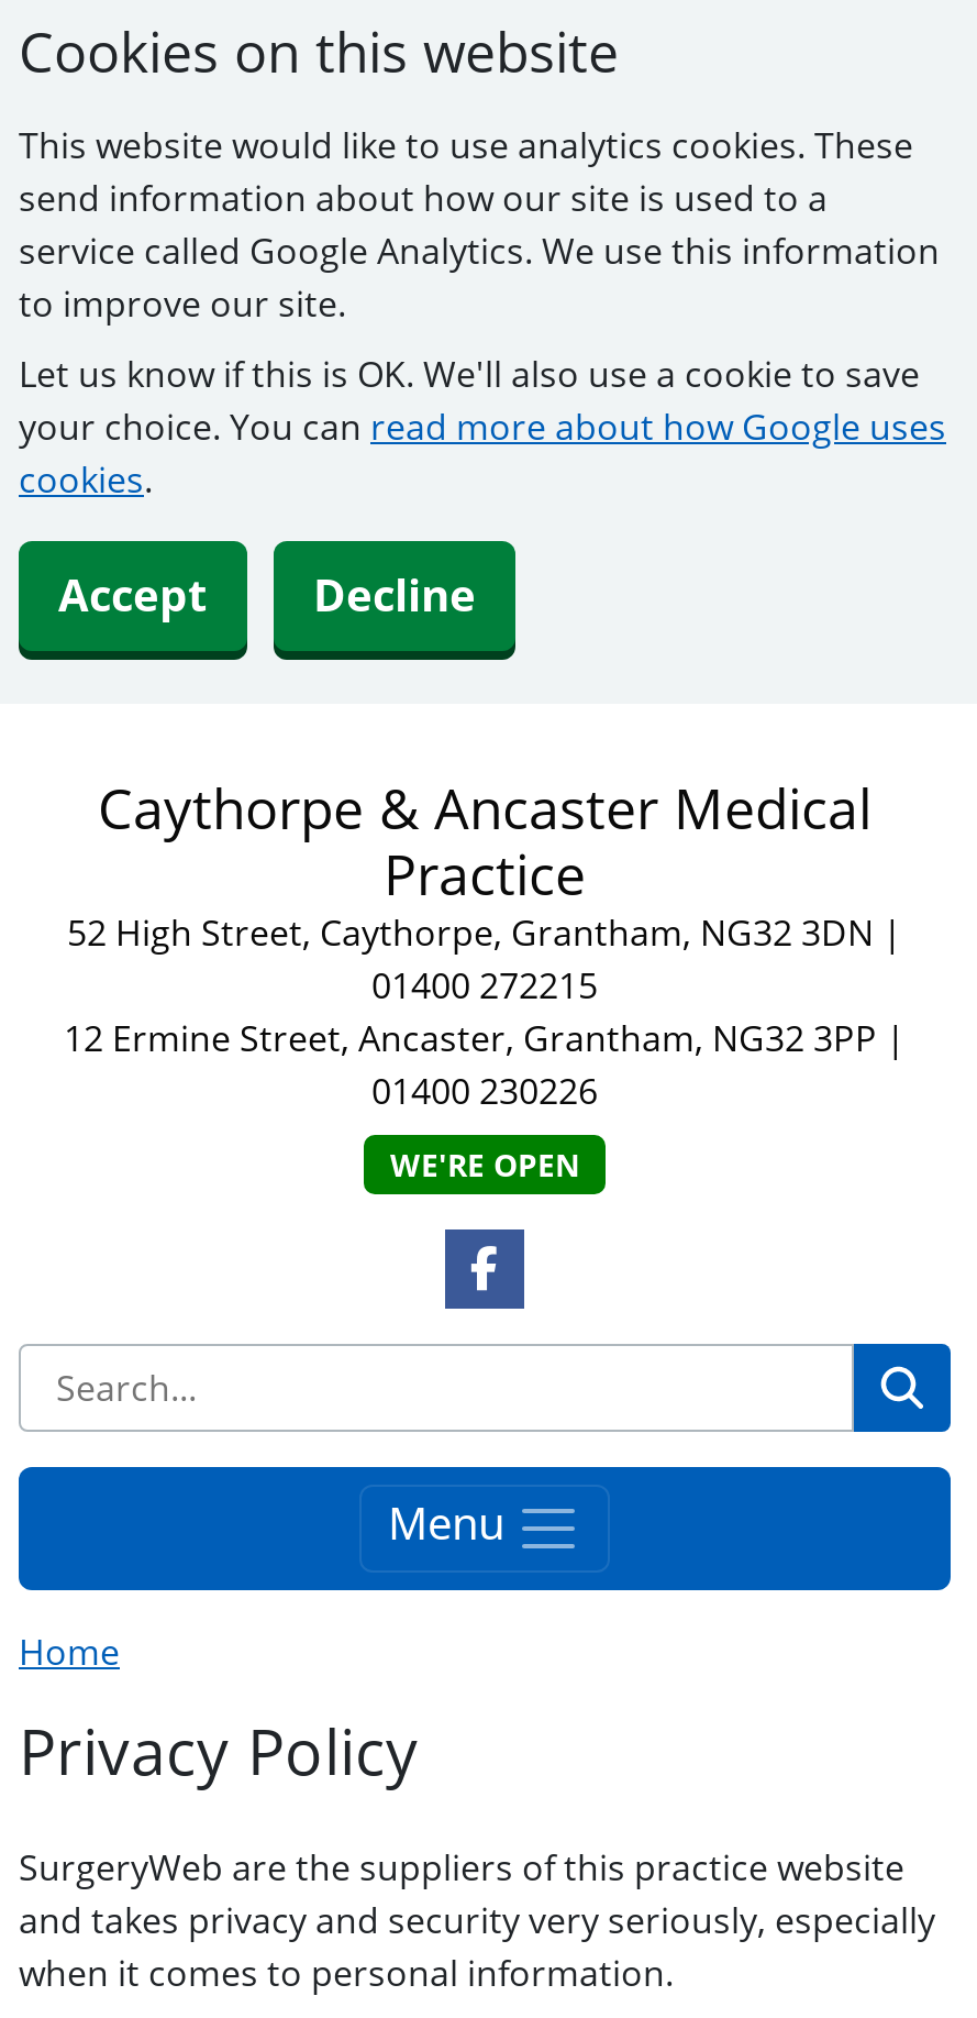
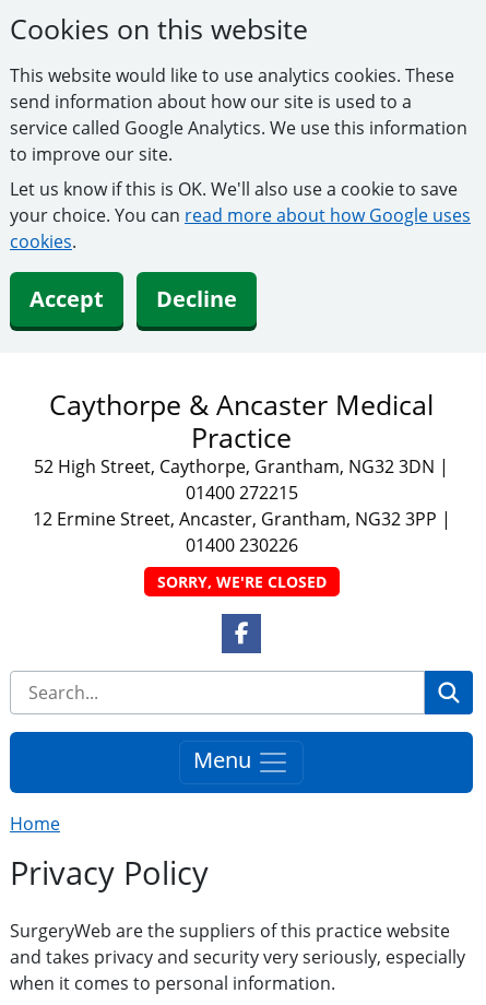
- WE'RE OPEN
+ SORRY, WE'RE CLOSED
